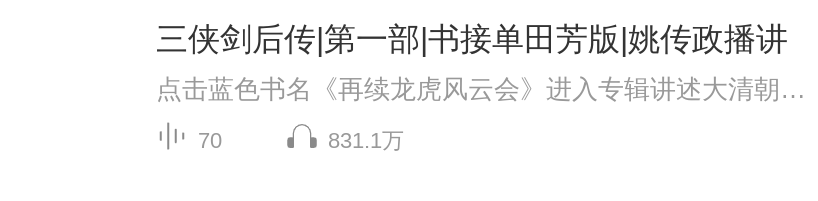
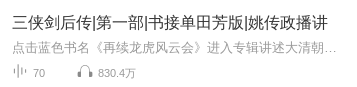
- 831.1万
+ 830.4万
